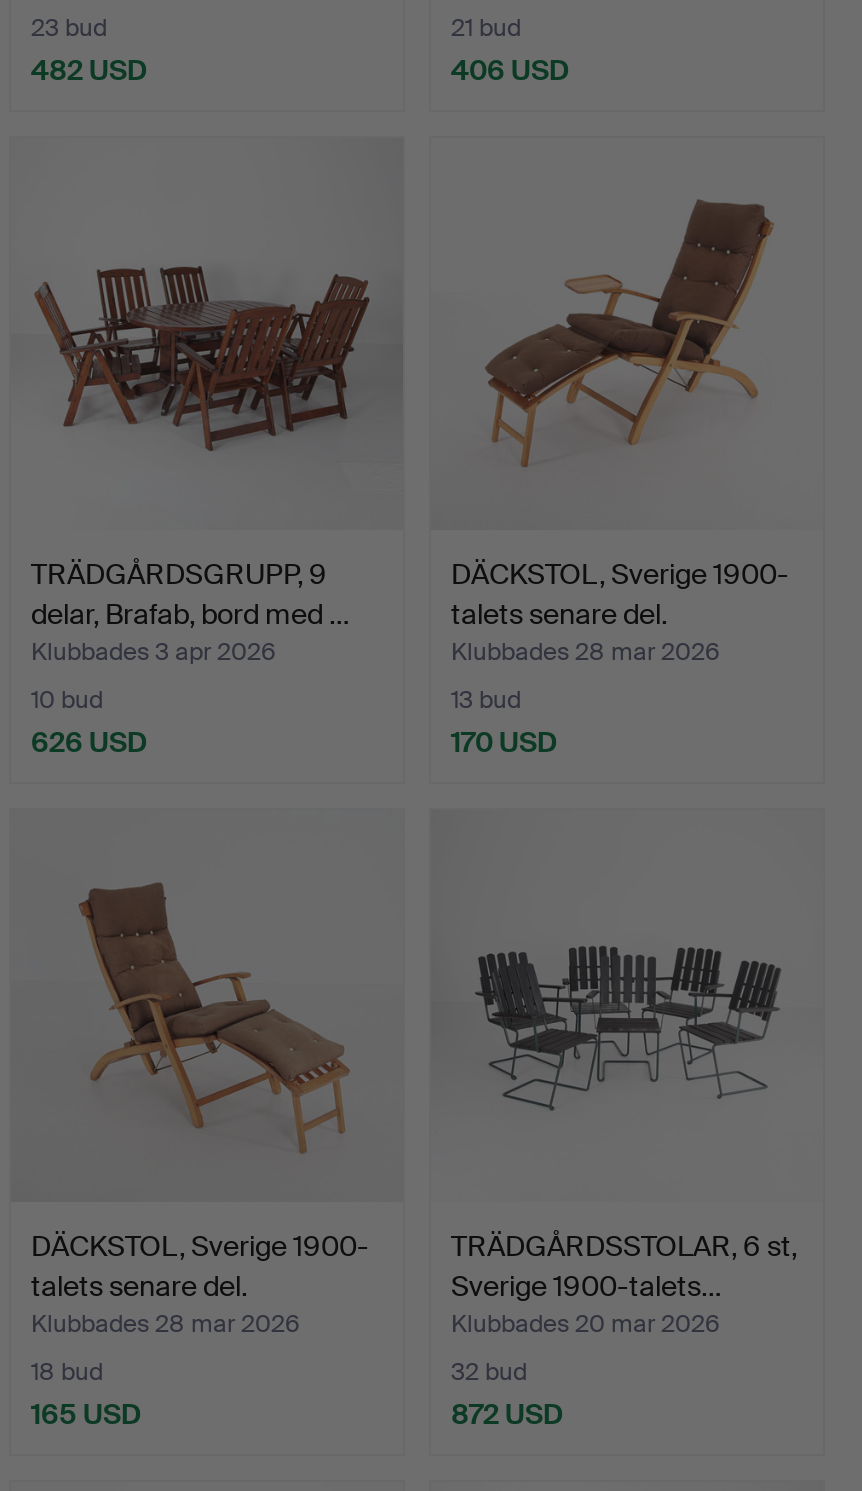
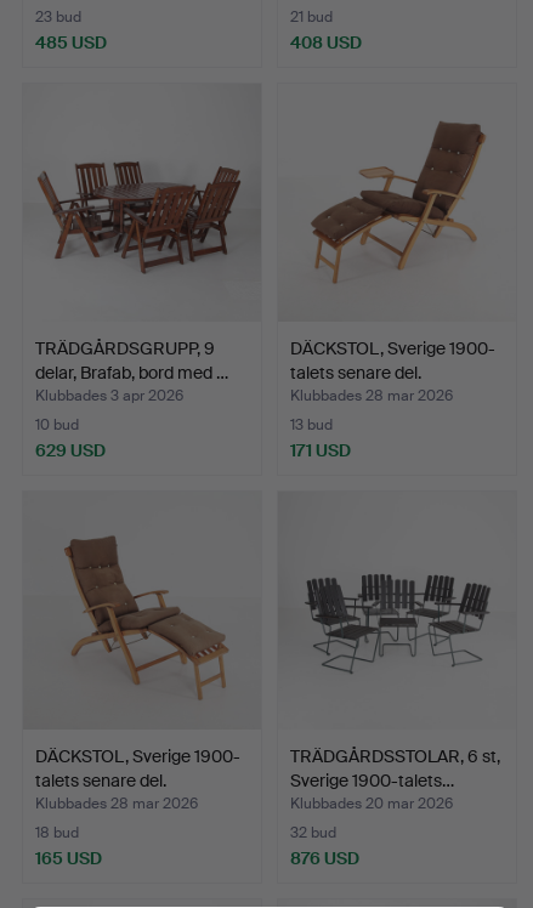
- 482 USD
+ 485 USD

- 406 USD
+ 408 USD

- 626 USD
+ 629 USD

- 170 USD
+ 171 USD

- 872 USD
+ 876 USD
